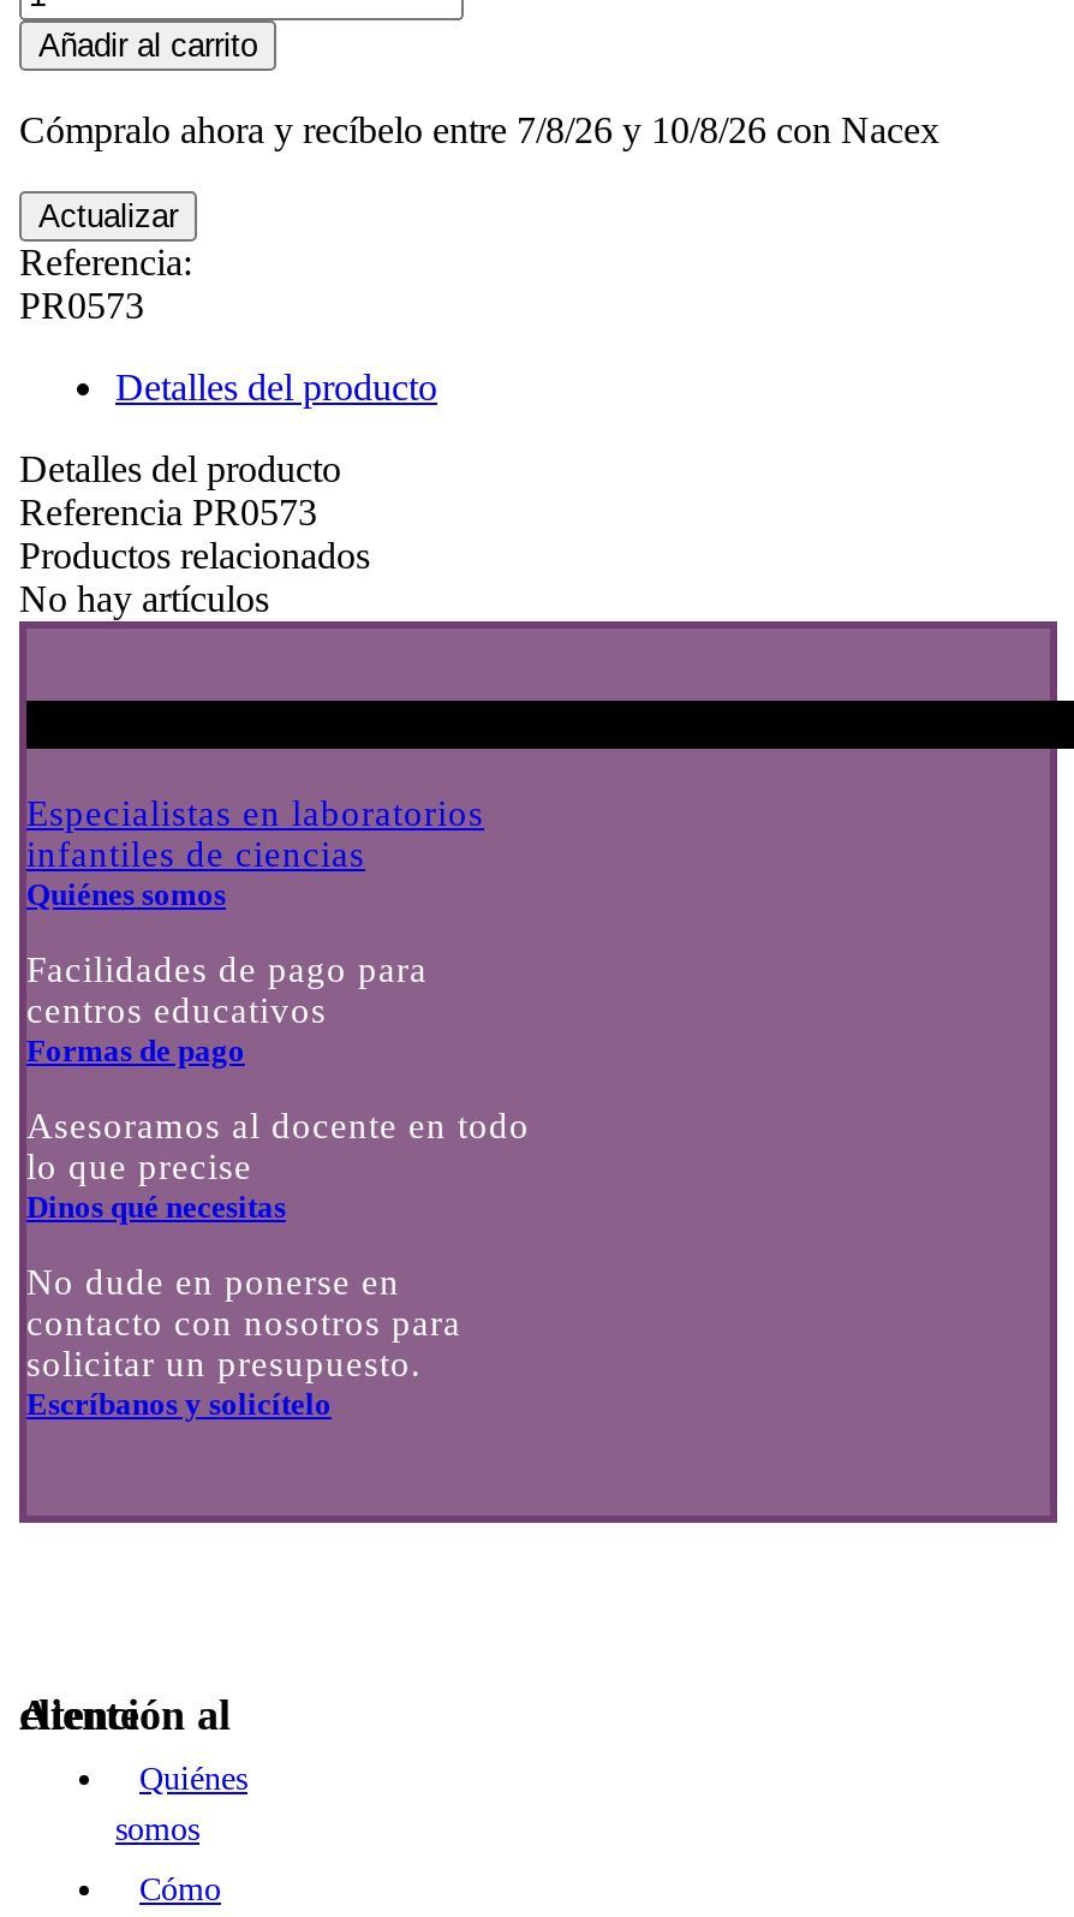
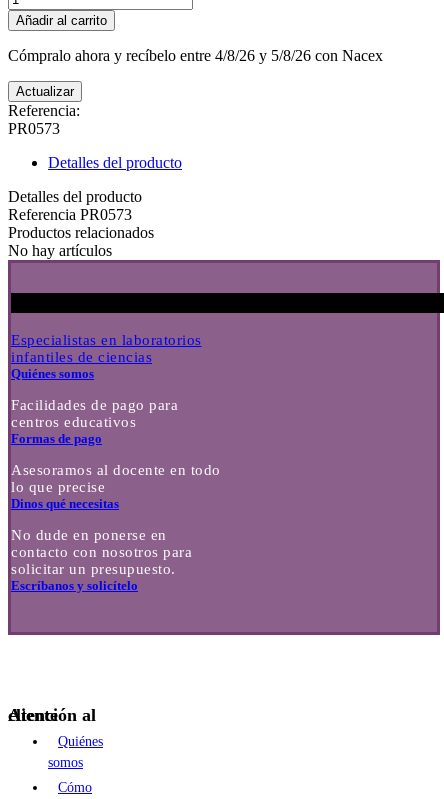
- Cómpralo ahora y recíbelo entre 7/8/26 y 10/8/26 con Nacex
+ Cómpralo ahora y recíbelo entre 4/8/26 y 5/8/26 con Nacex
